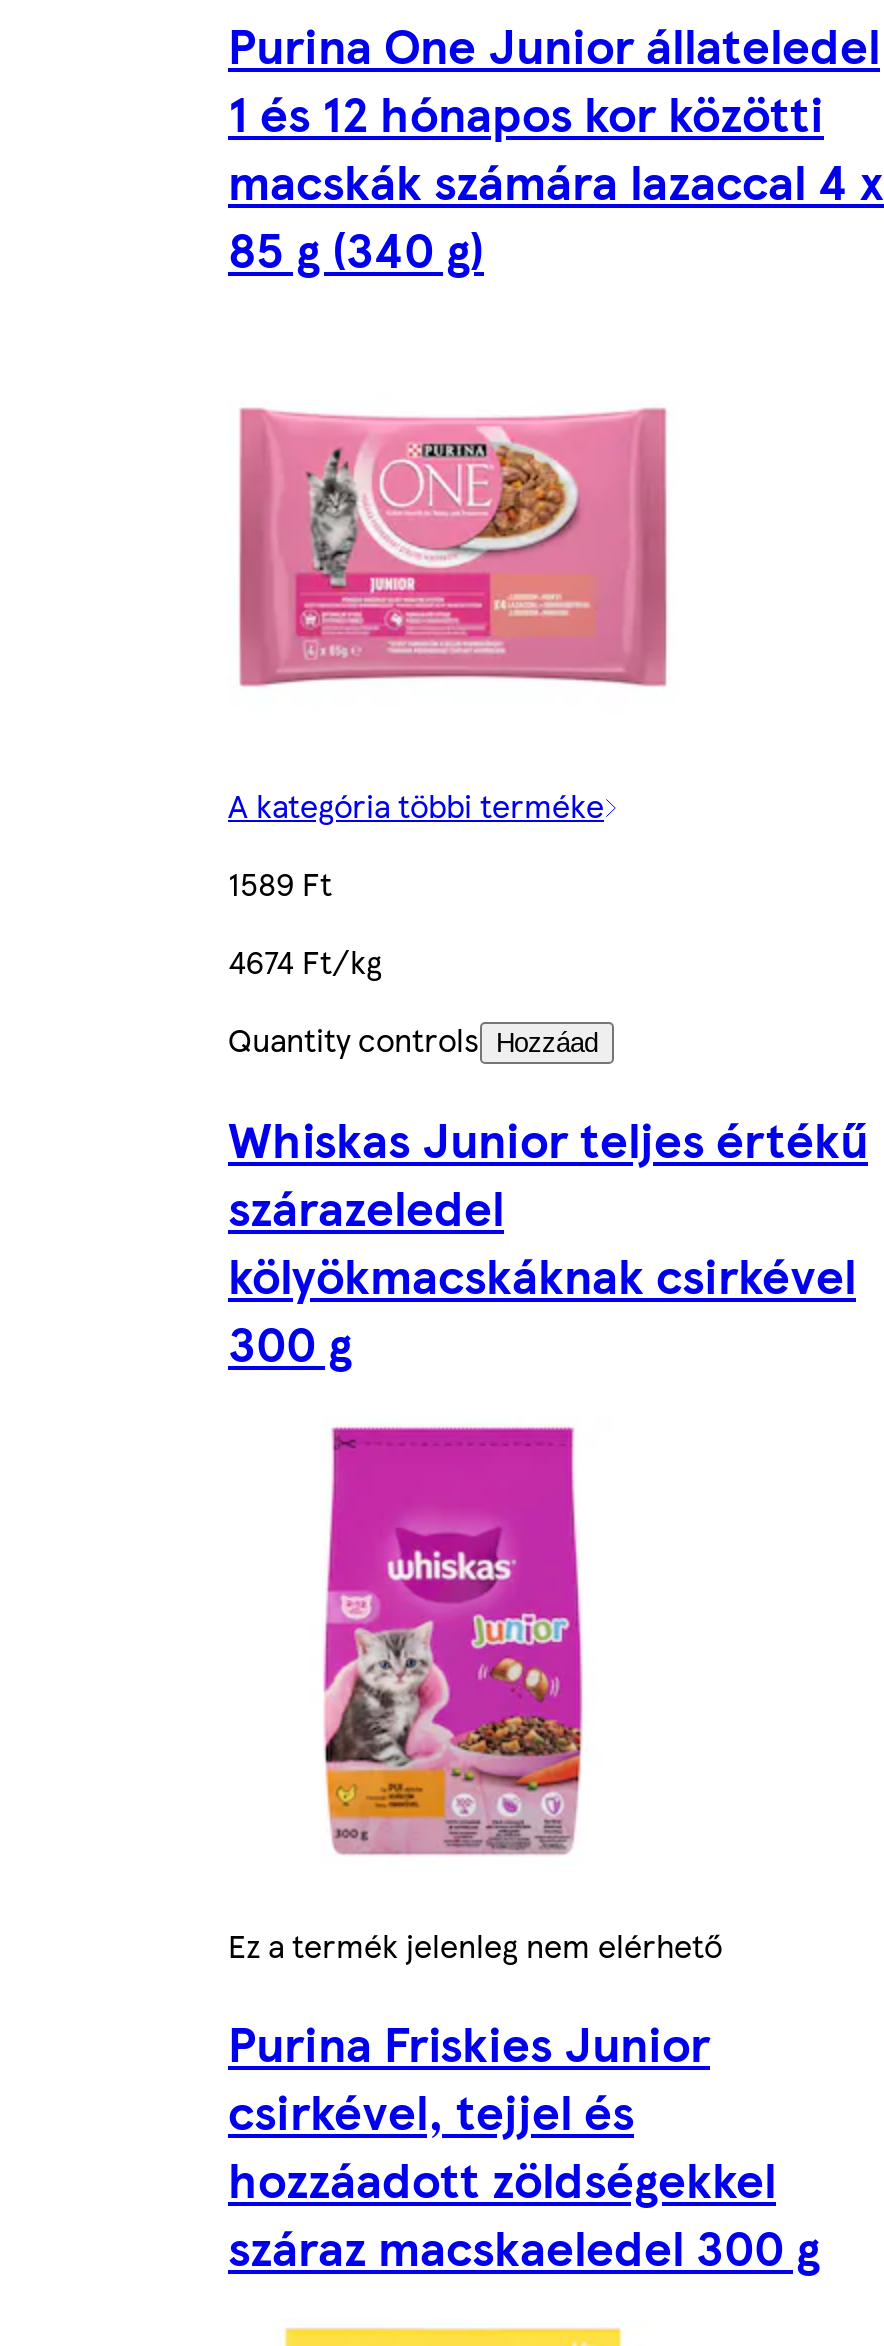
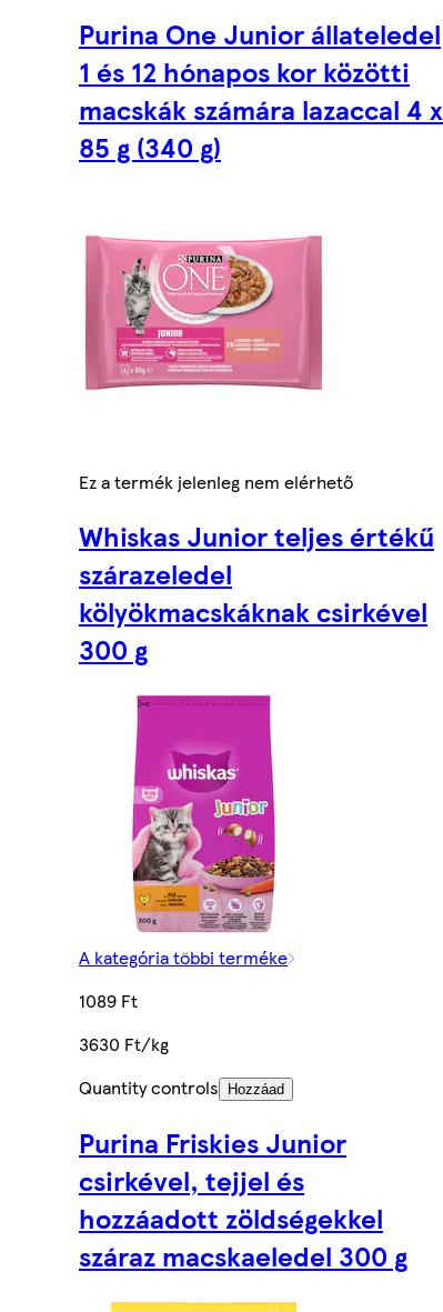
moved down: A kategória többi terméke

- 1589 Ft
- 4674 Ft/kg

moved down: Quantity controls Hozzáad

moved up: Whiskas Junior teljes értékű | szárazeledel | kölyökmacskáknak csirkével | 300 g

+ 1089 Ft
+ 3630 Ft/kg

moved up: [image]

moved up: Ez a termék jelenleg nem elérhető
